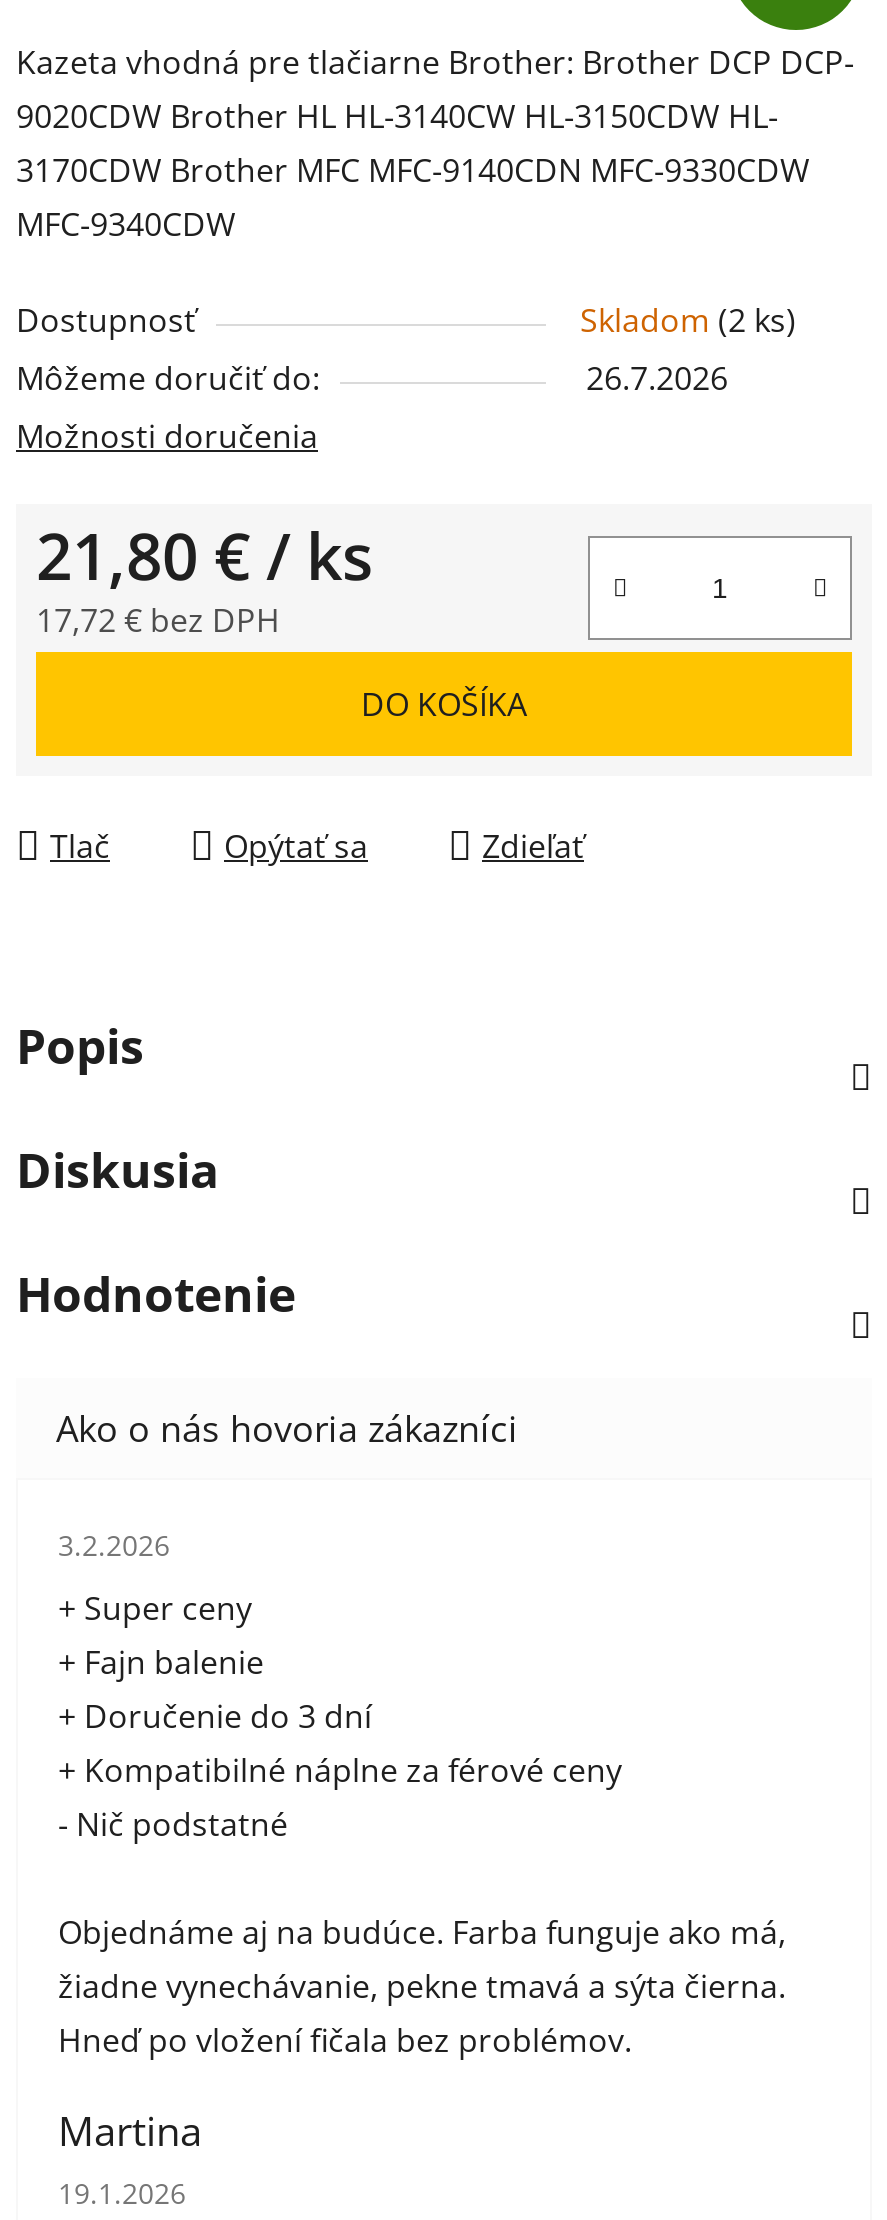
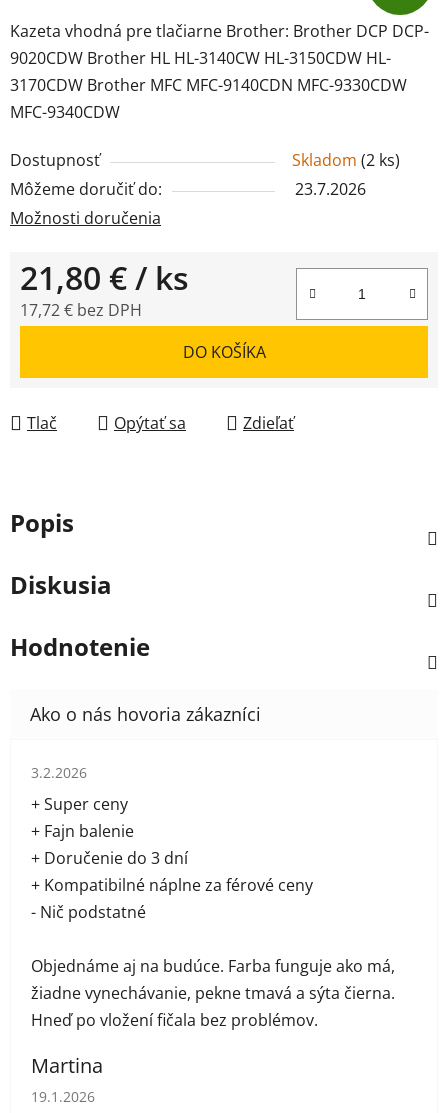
- 26.7.2026
+ 23.7.2026
